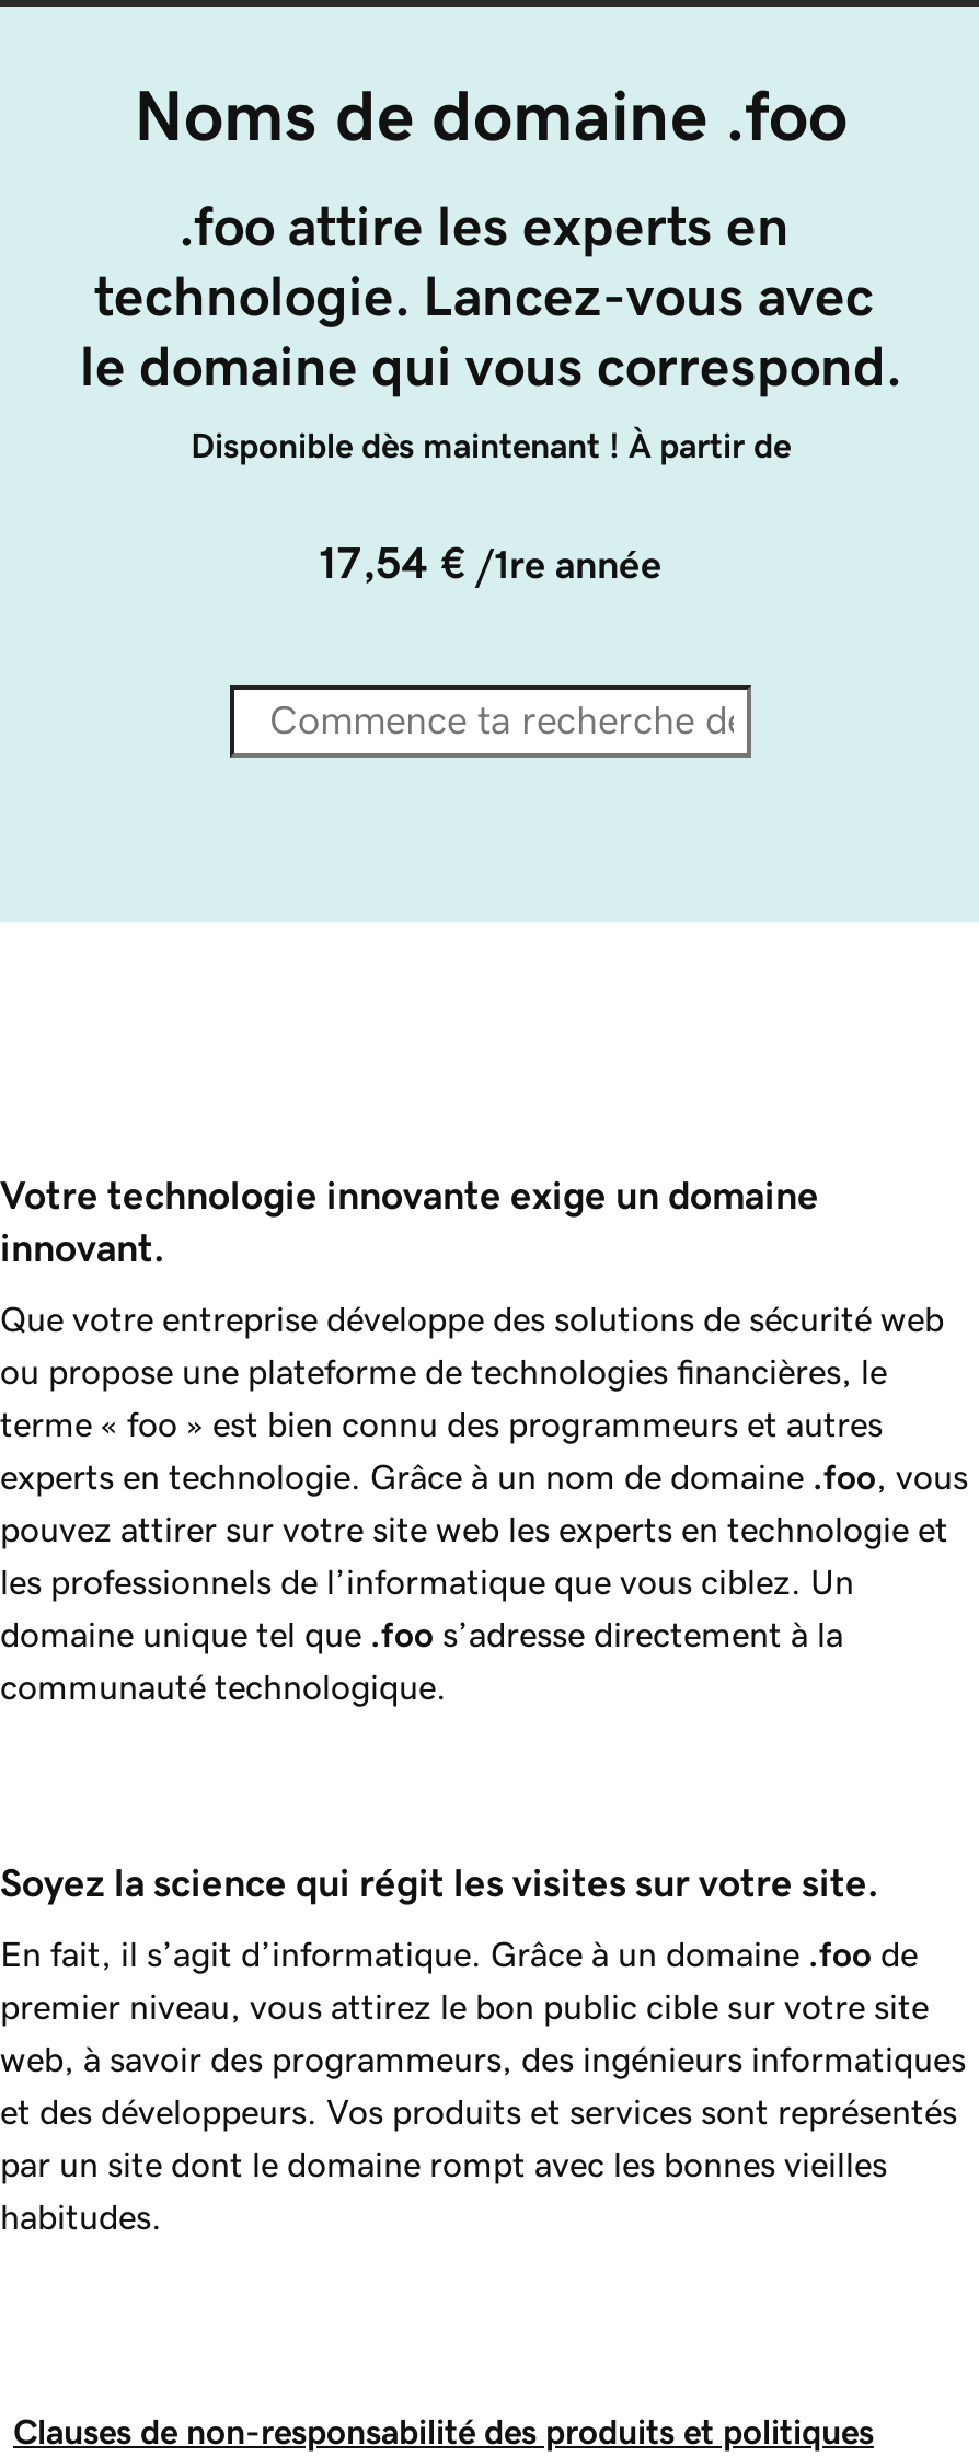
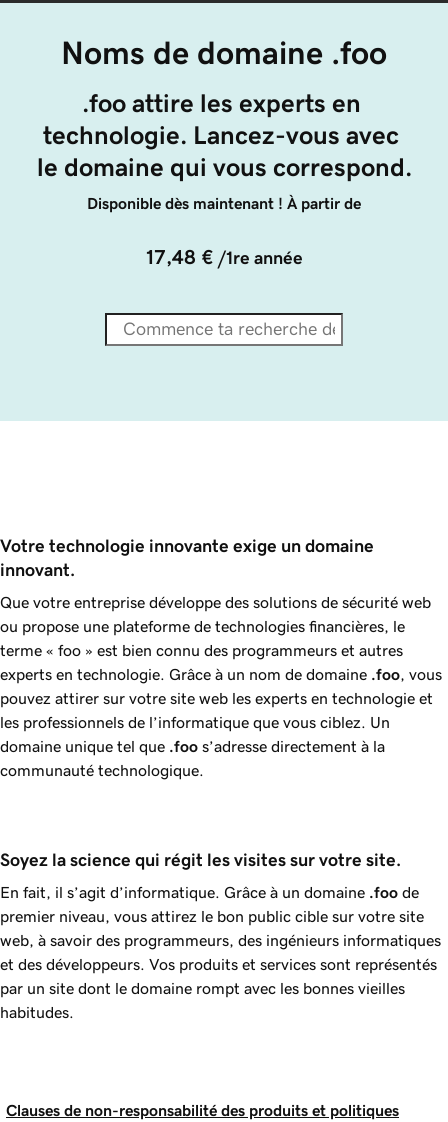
- 17,54 € /1re année
+ 17,48 € /1re année
